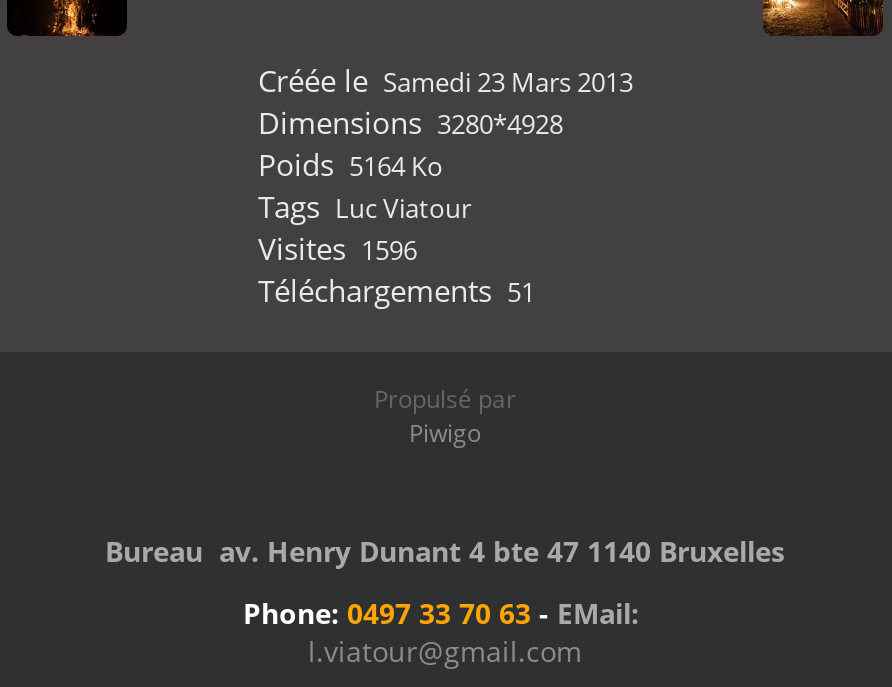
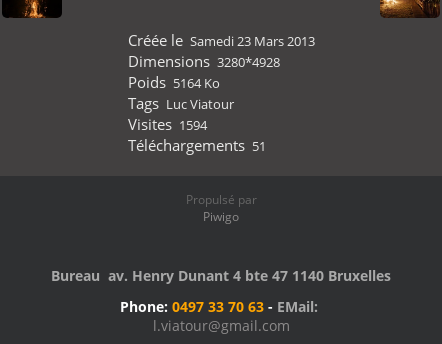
- Visites 1596
+ Visites 1594
